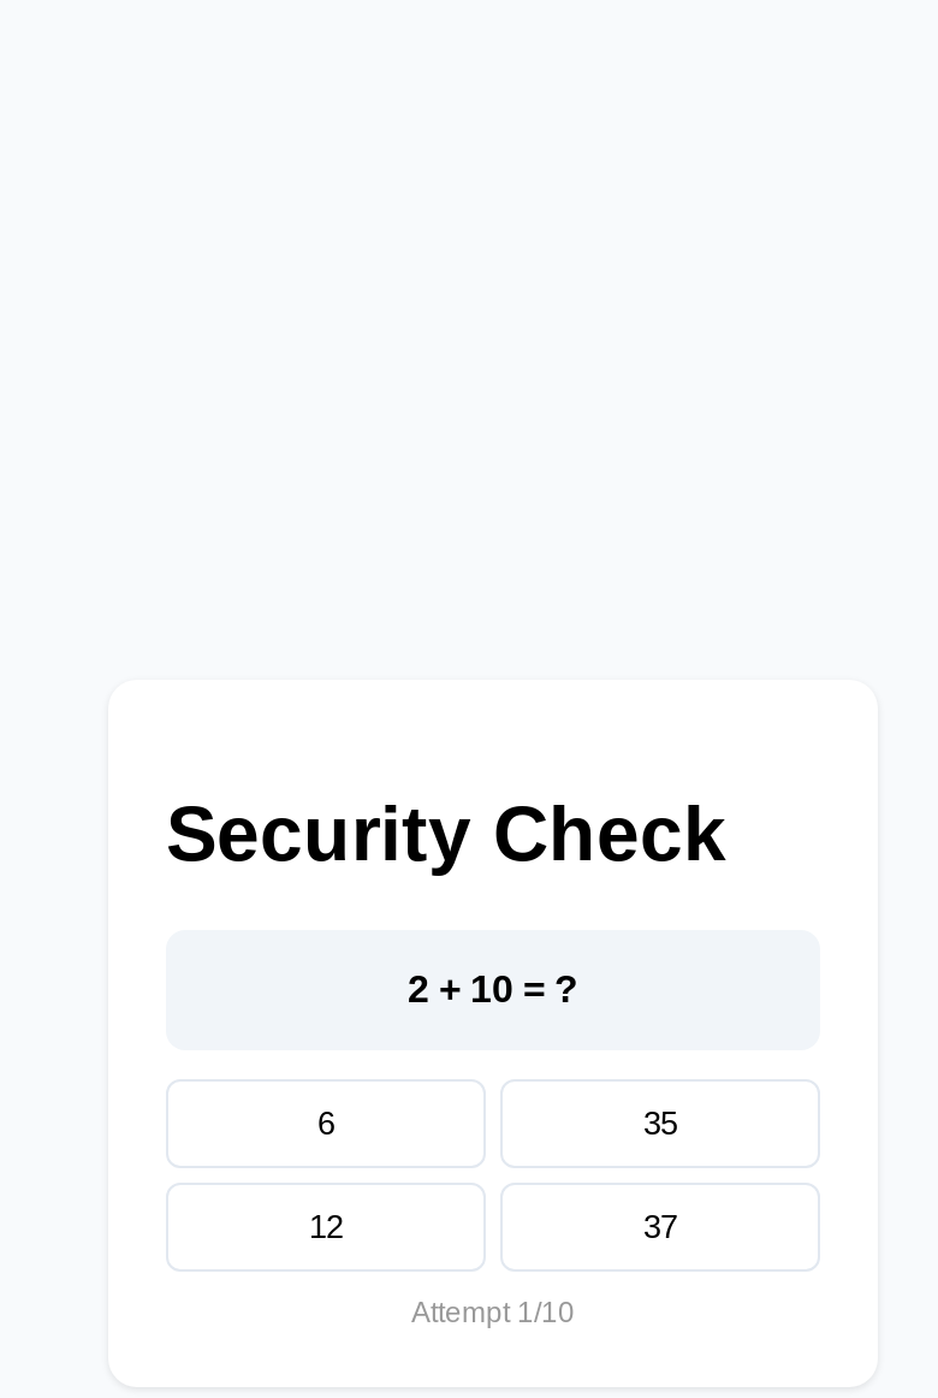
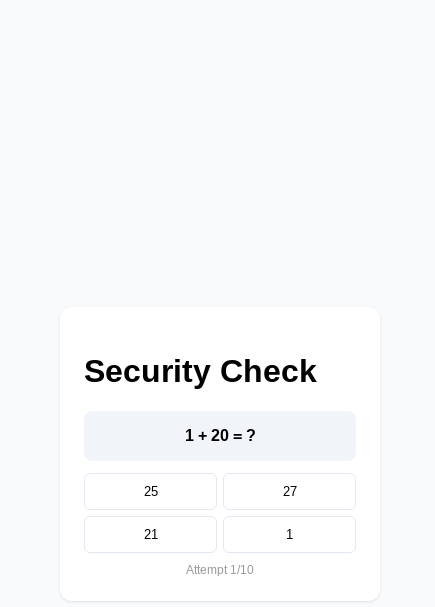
- 2 + 10 = ?
+ 1 + 20 = ?

- 6
+ 25

- 35
+ 27

- 12
+ 21

- 37
+ 1
